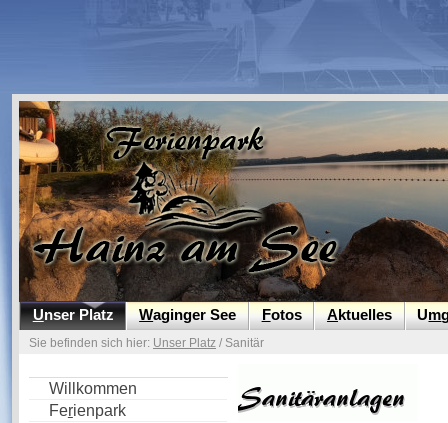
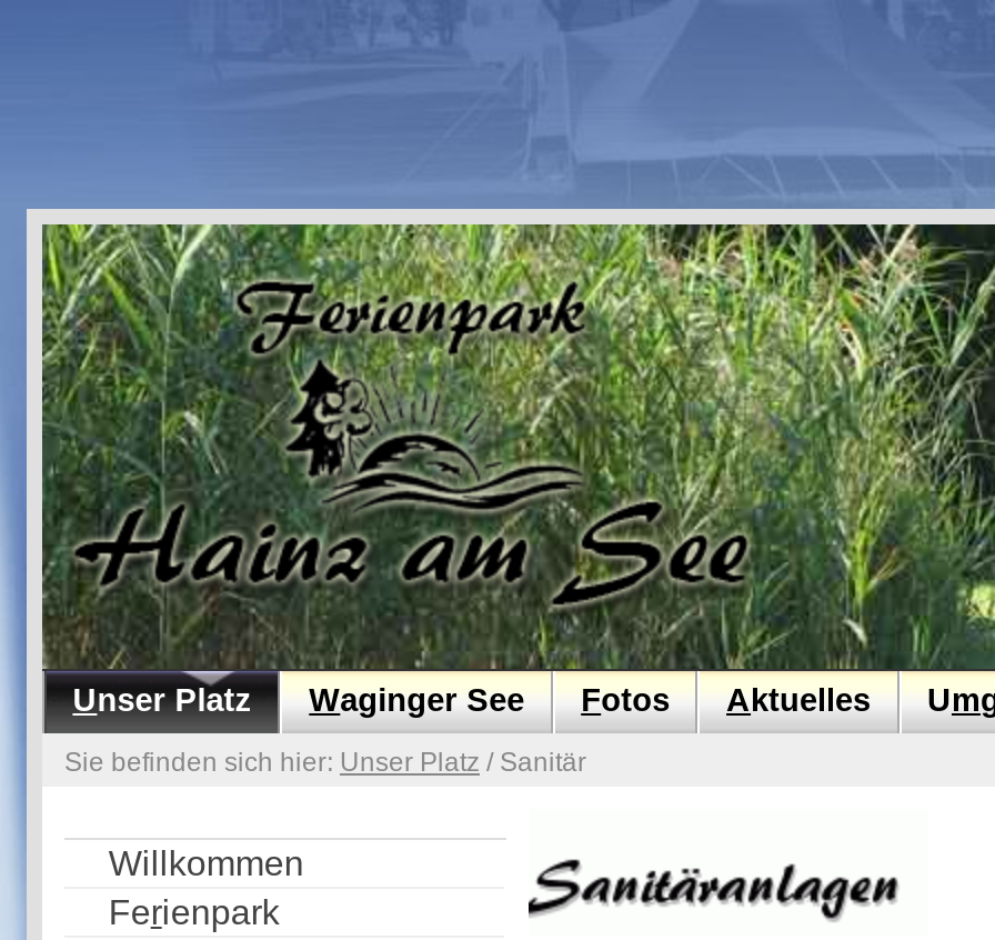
- [image]
+ [image]
